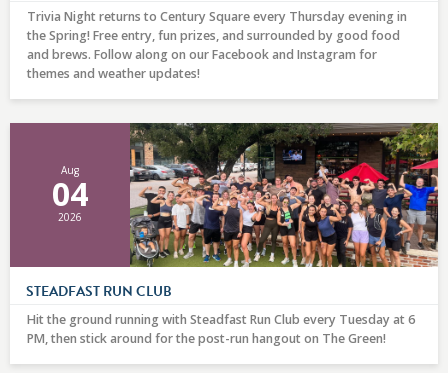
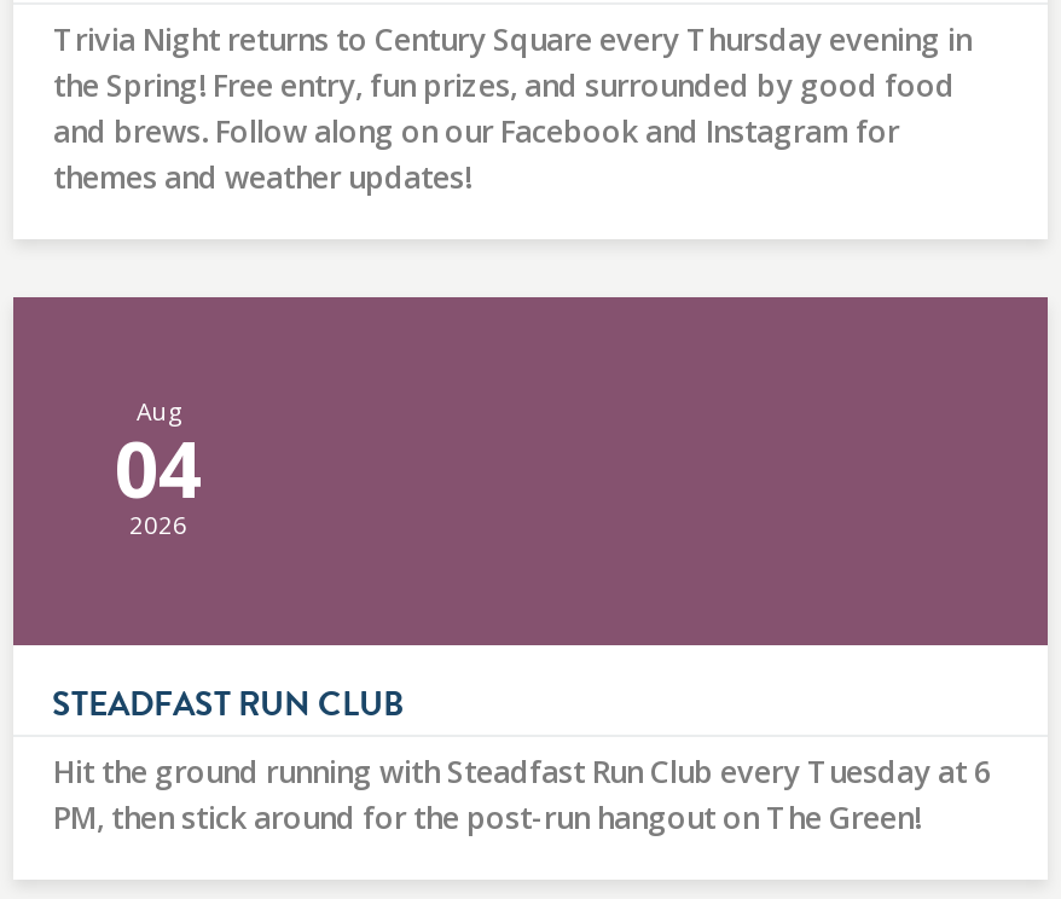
- [image]
